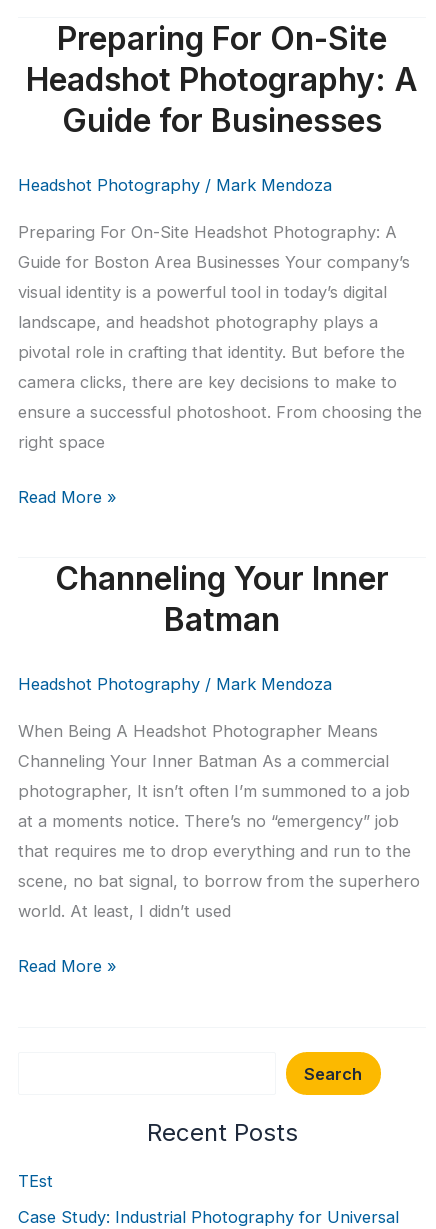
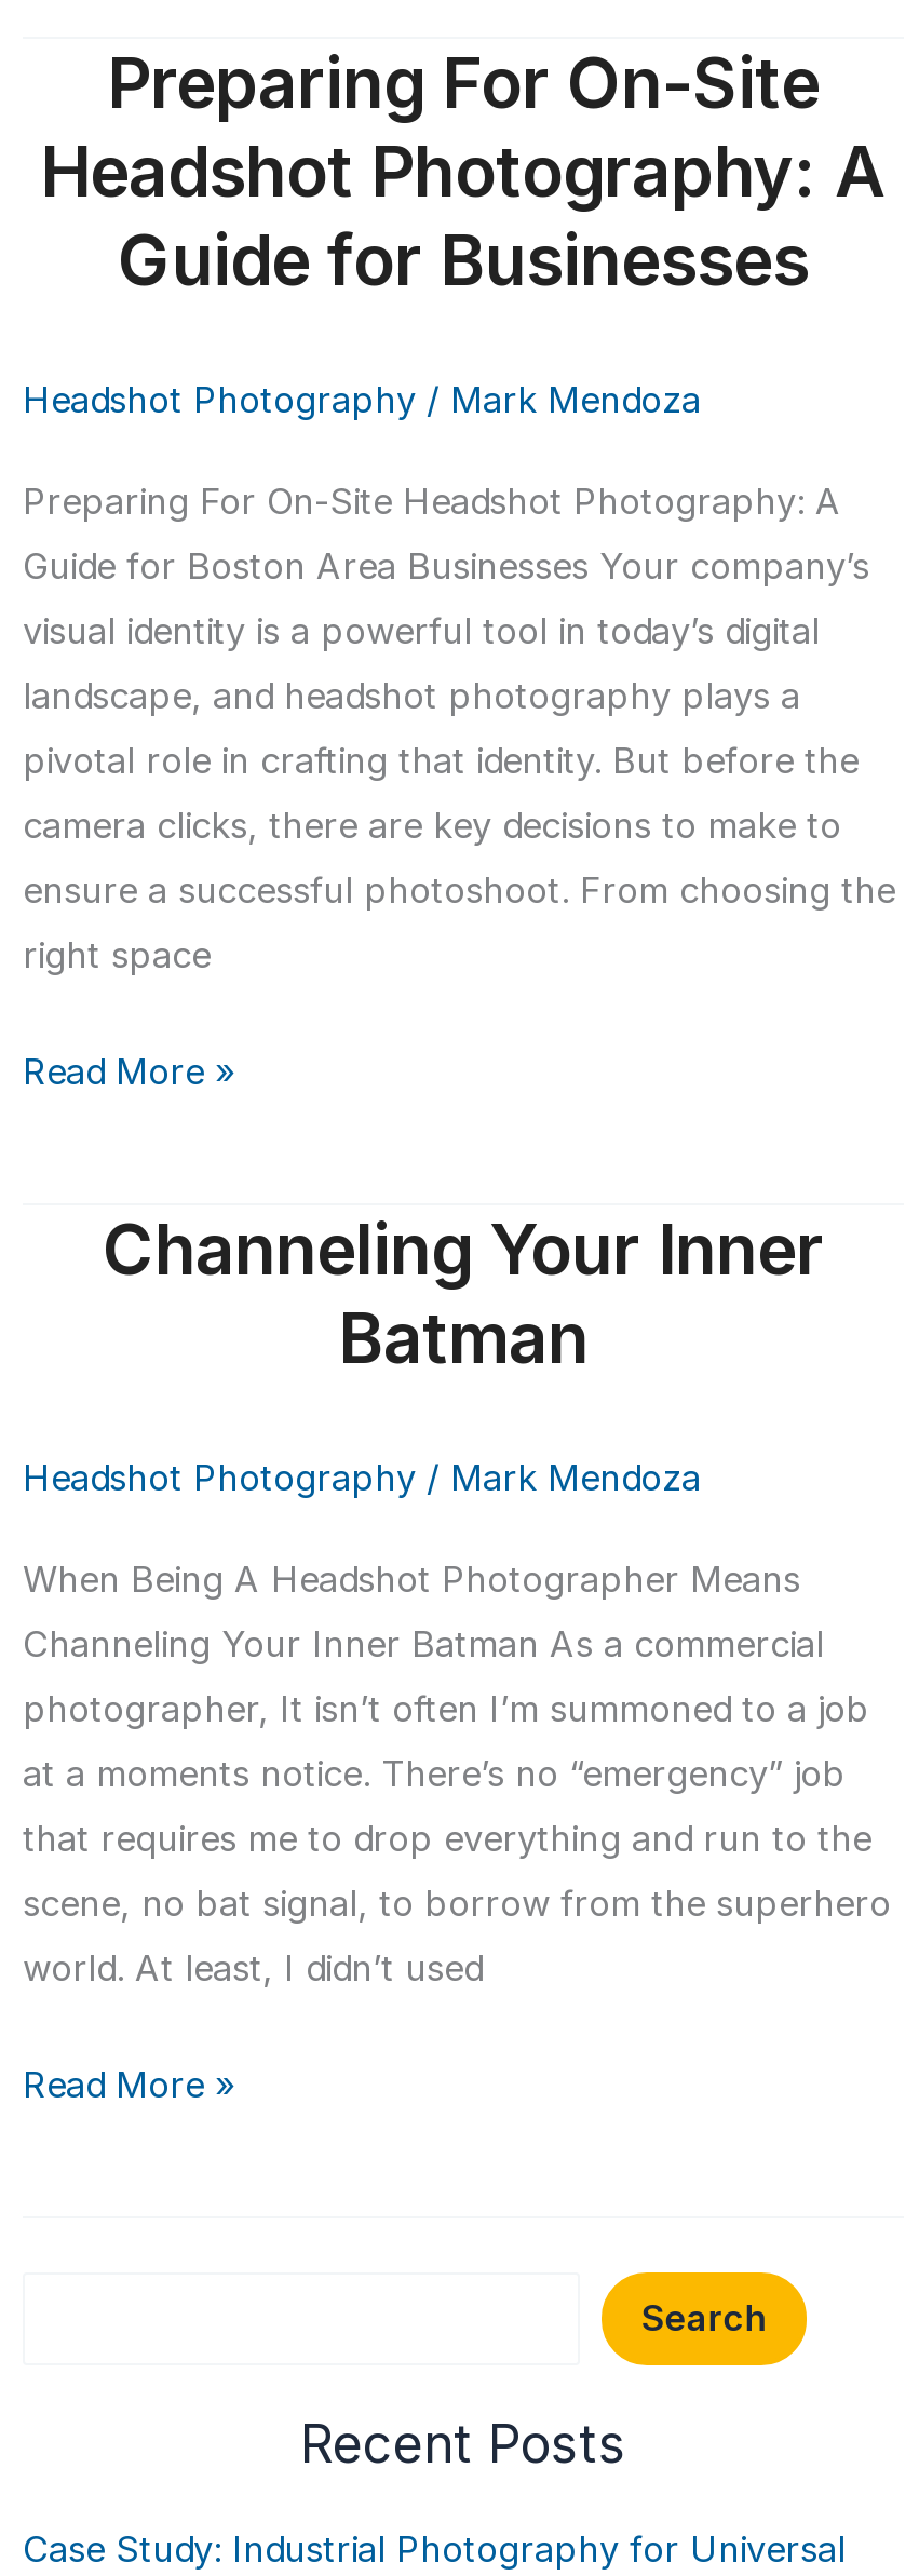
- TEst
